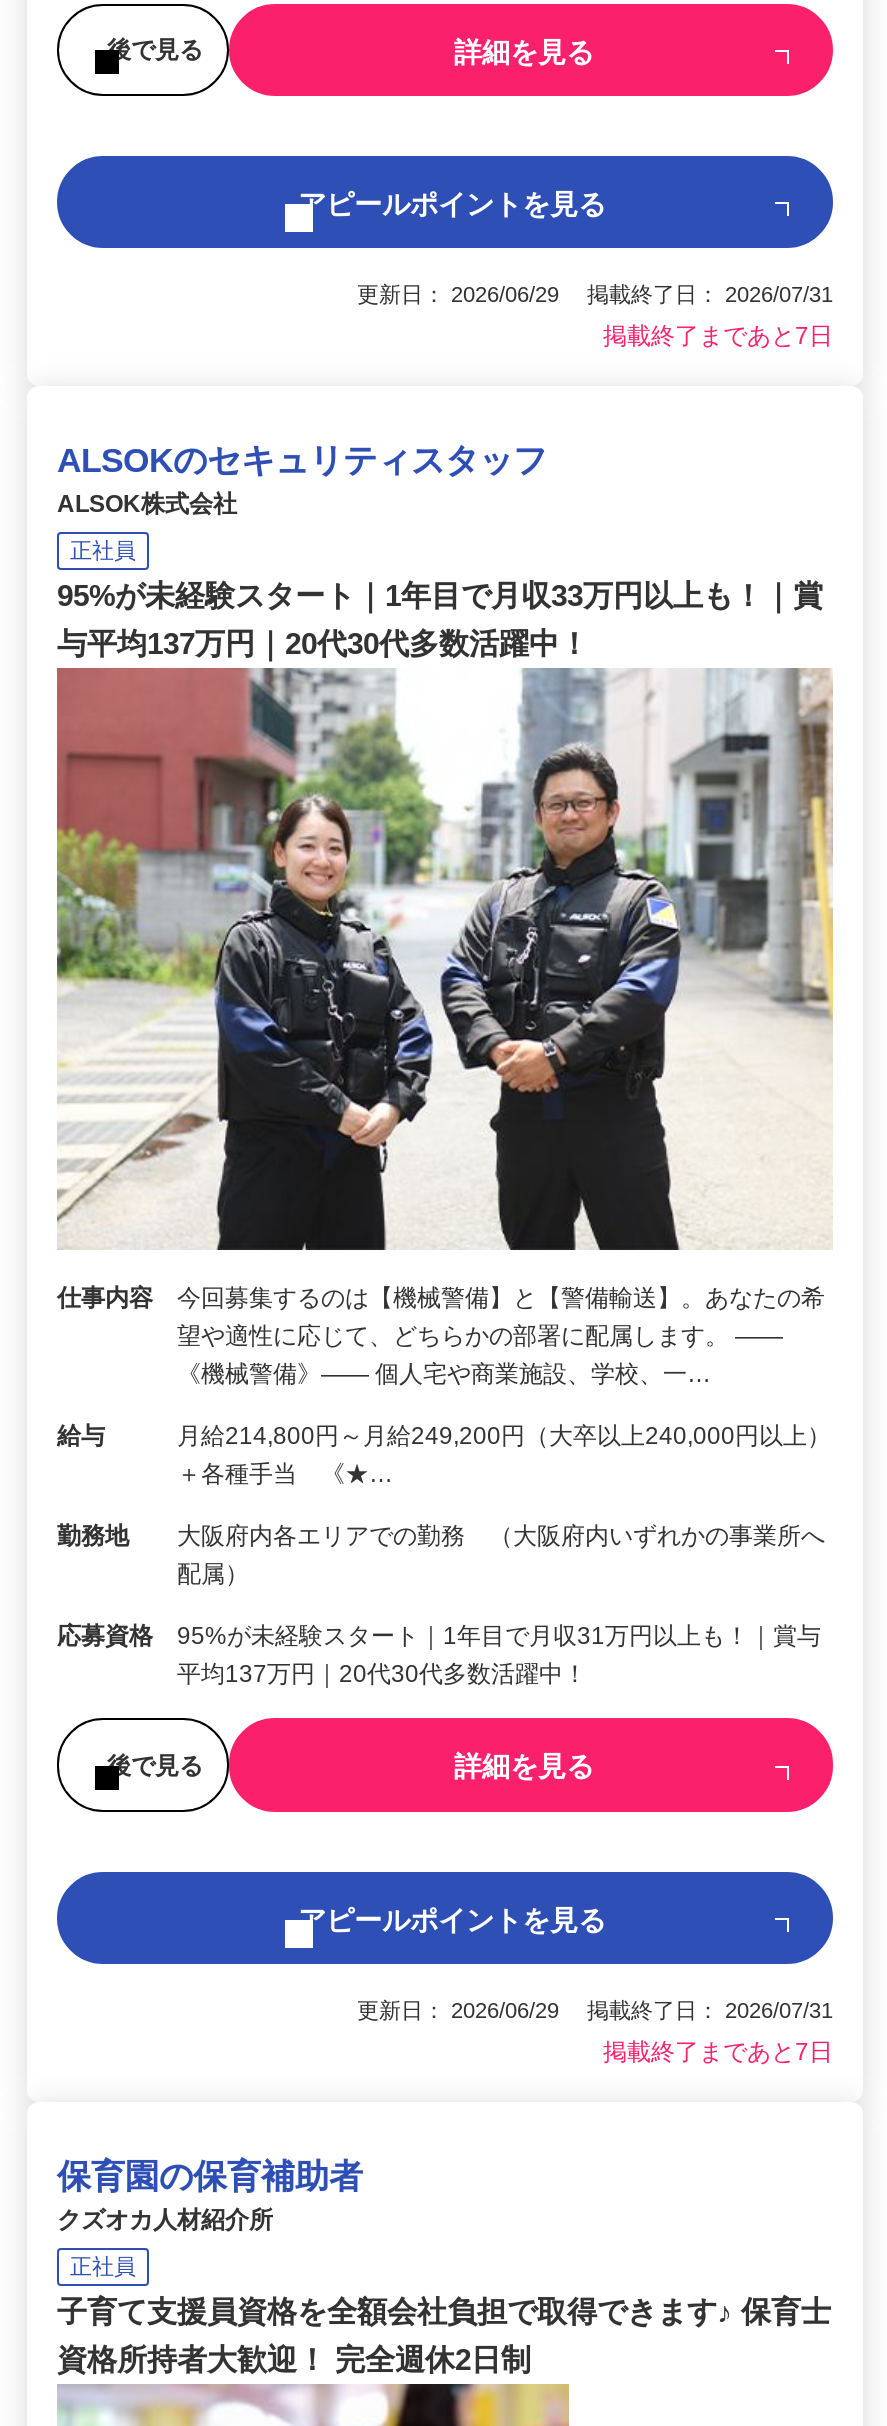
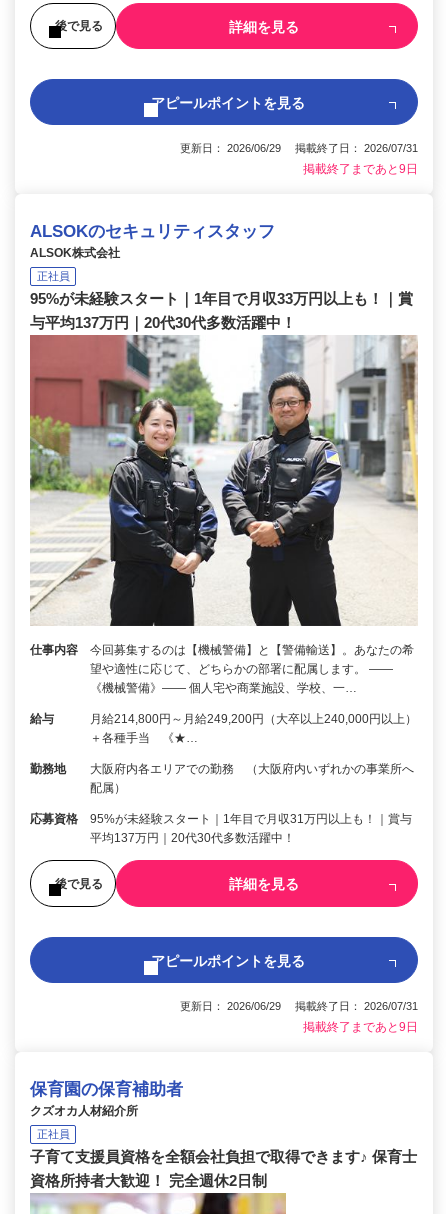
- 掲載終了まであと7日
+ 掲載終了まであと9日

- 掲載終了まであと7日
+ 掲載終了まであと9日
